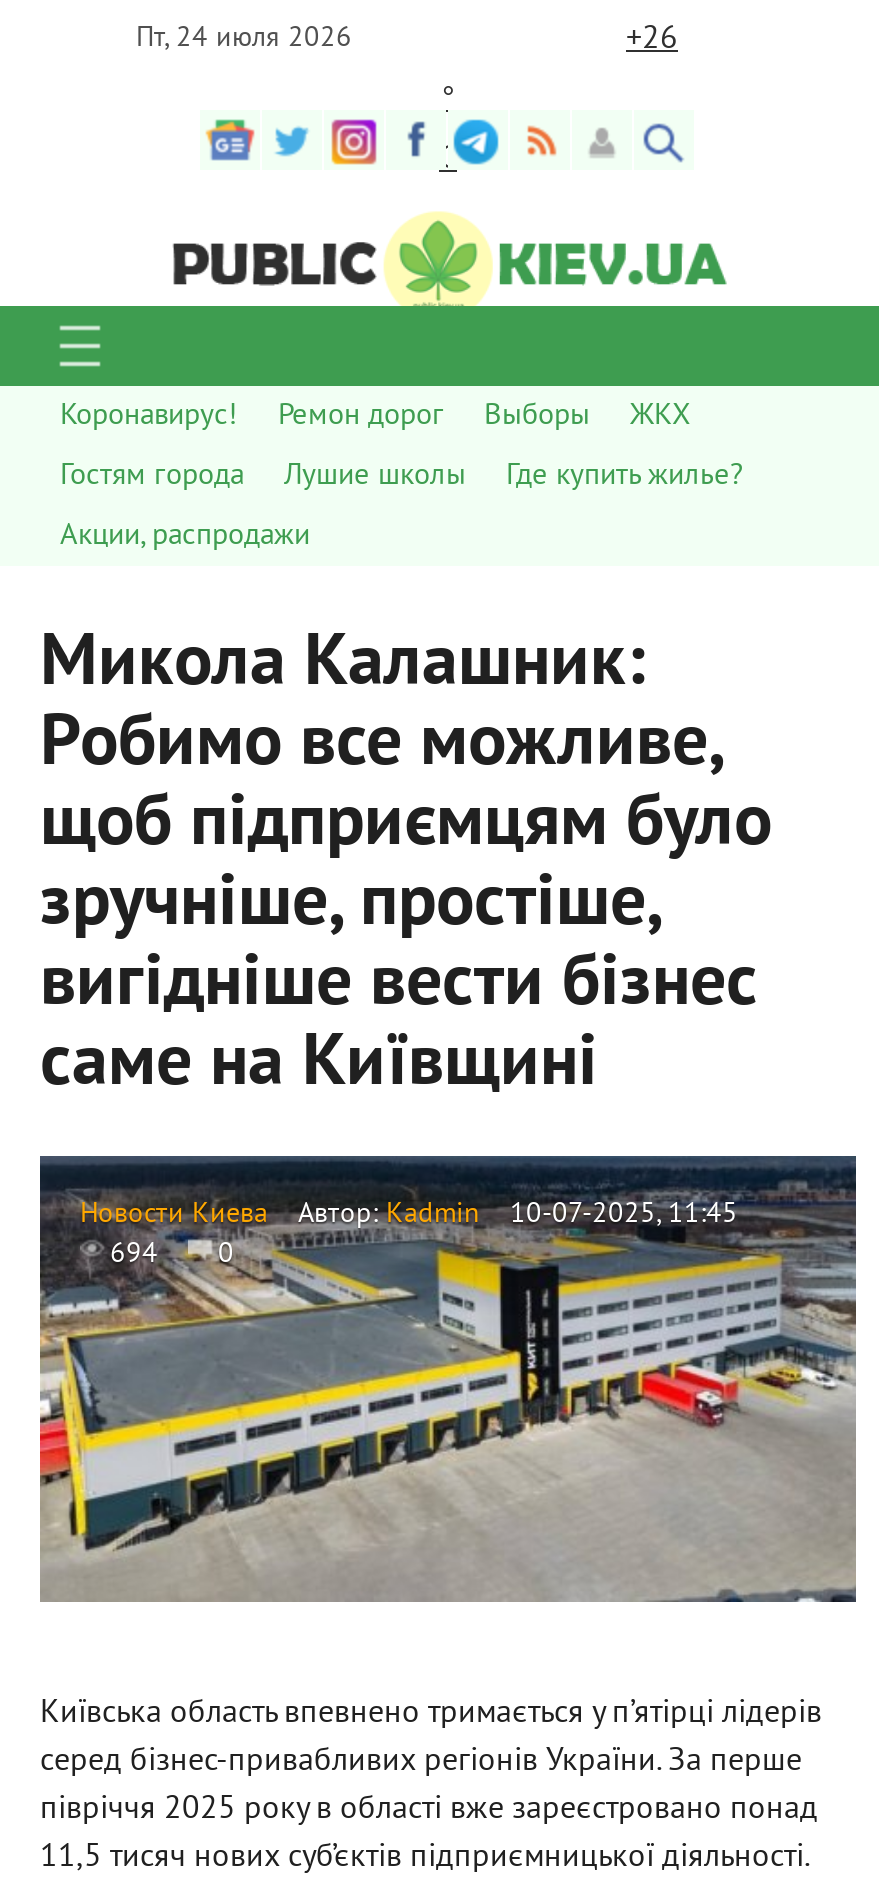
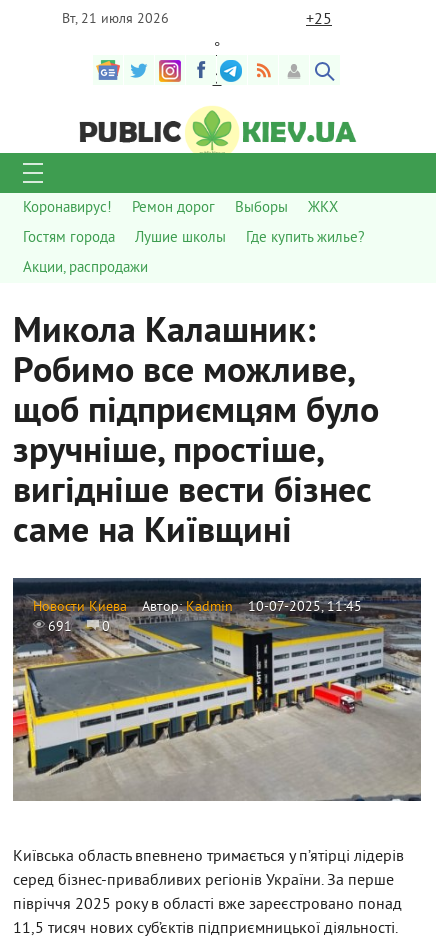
- Пт, 24 июля 2026
+ Вт, 21 июля 2026

- +26
+ +25

- 694 0
+ 691 0
